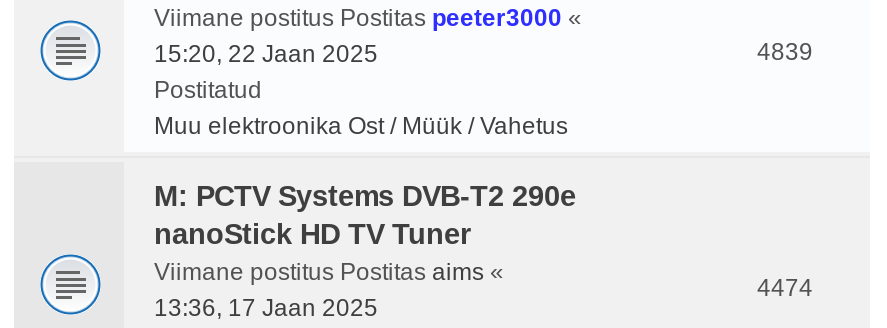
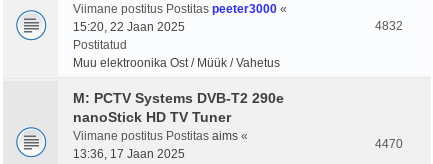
- 4839
+ 4832

- 4474
+ 4470
